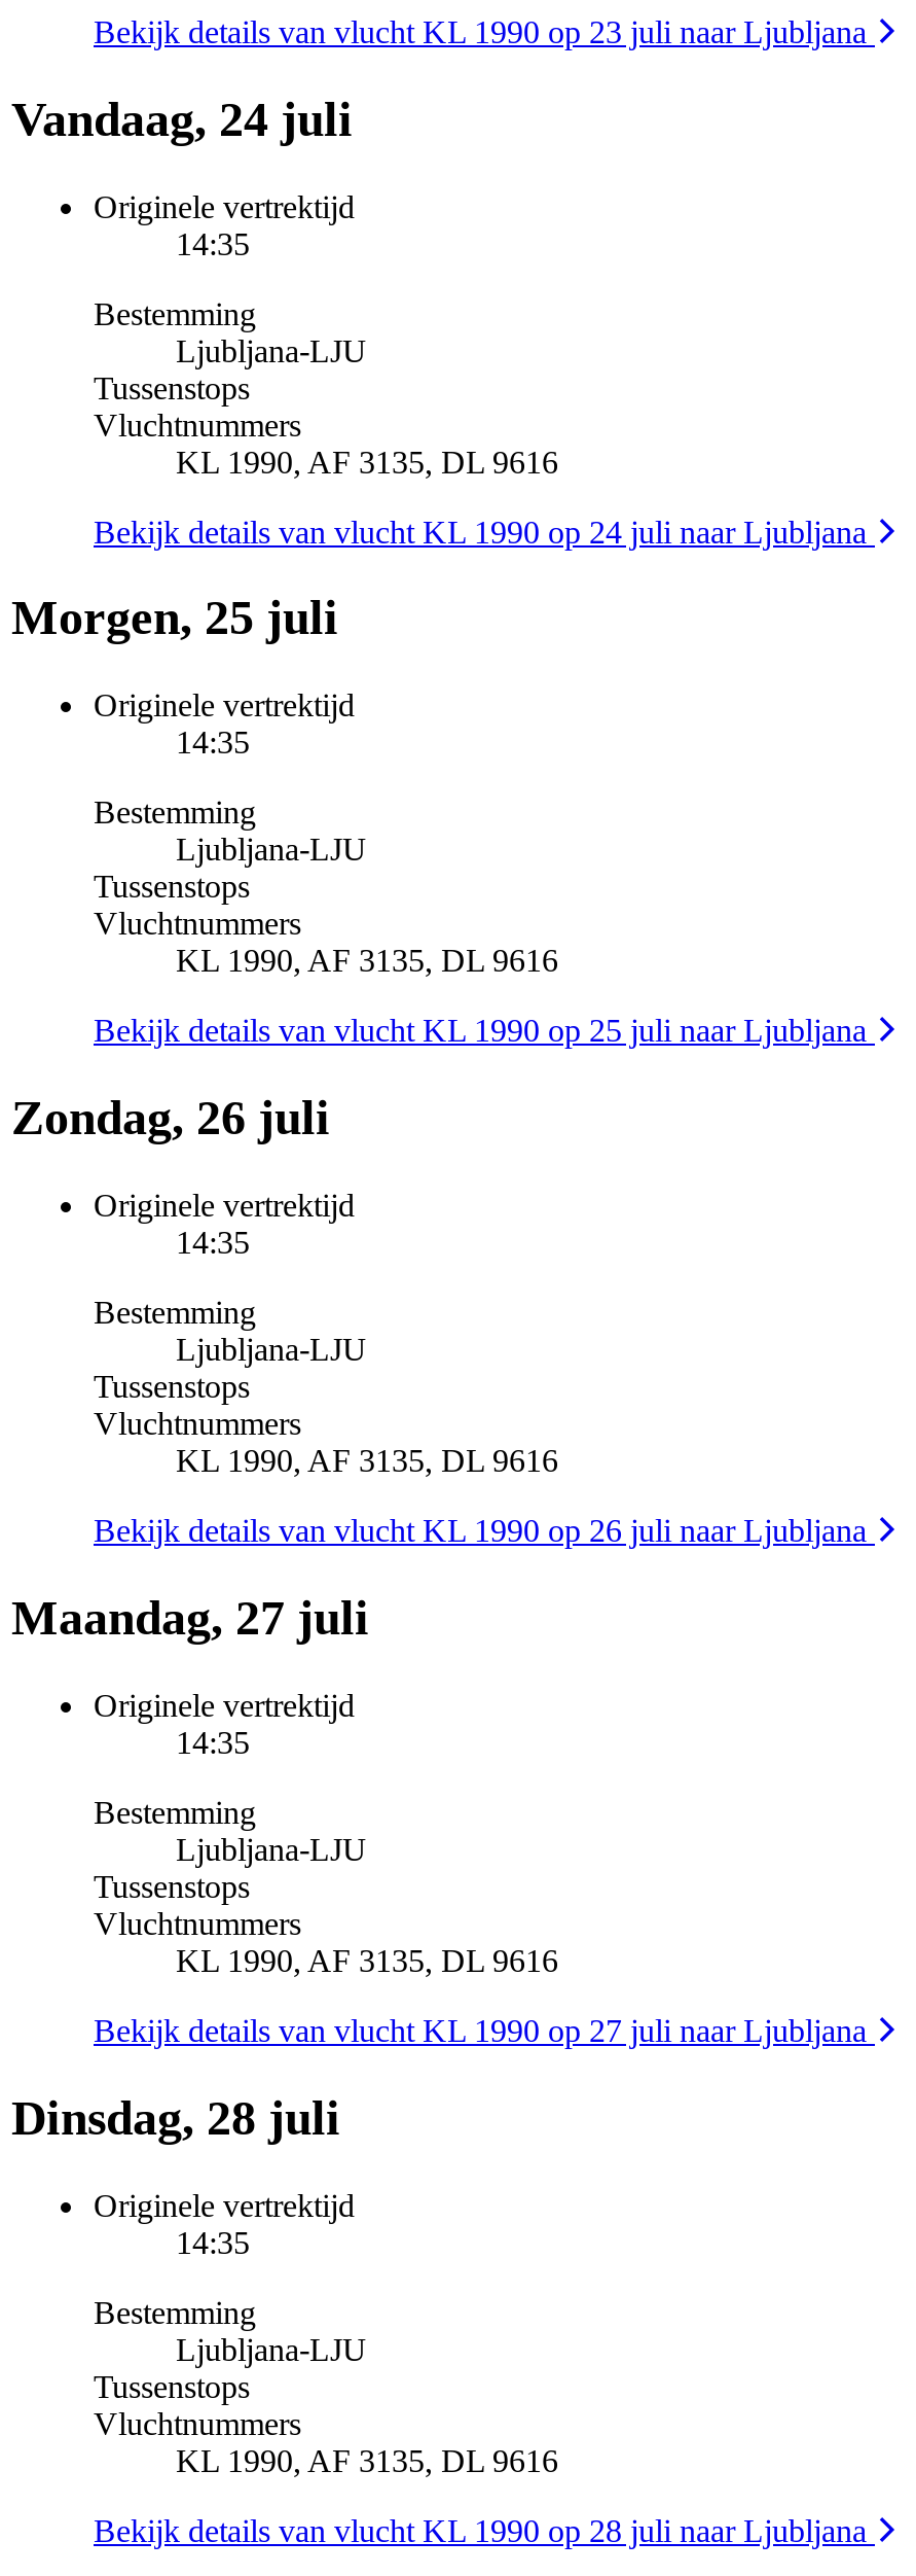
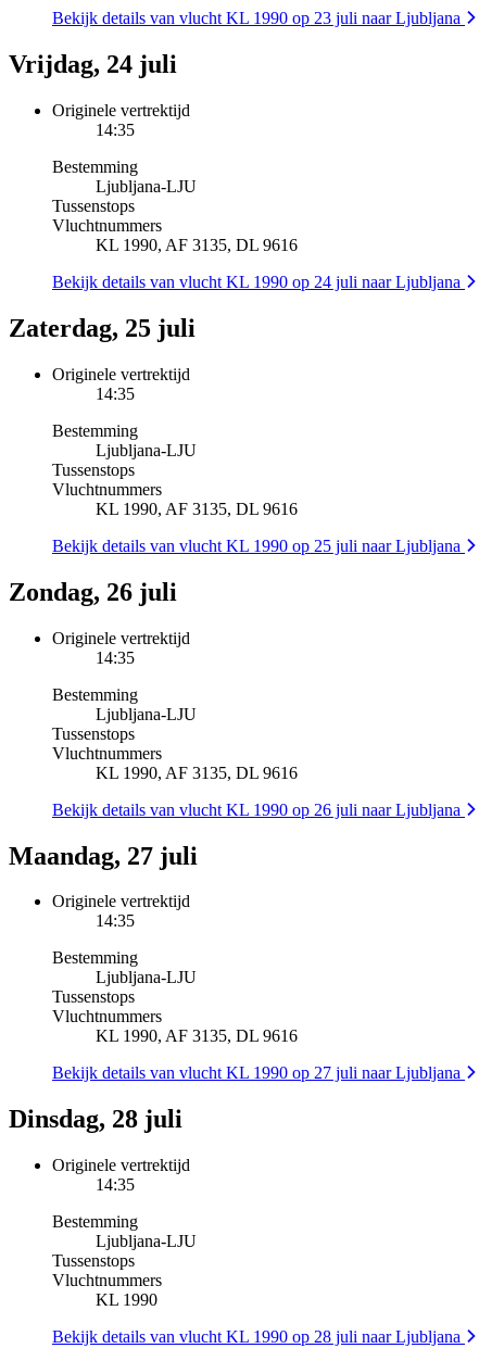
- Vandaag, 24 juli
+ Vrijdag, 24 juli

- Morgen, 25 juli
+ Zaterdag, 25 juli

- KL 1990, AF 3135, DL 9616
+ KL 1990
